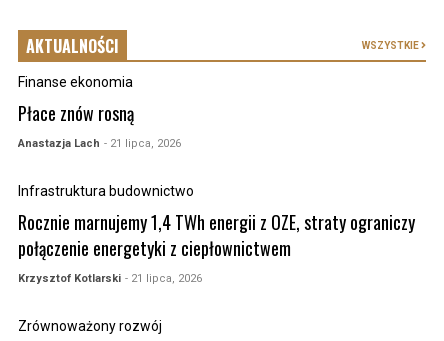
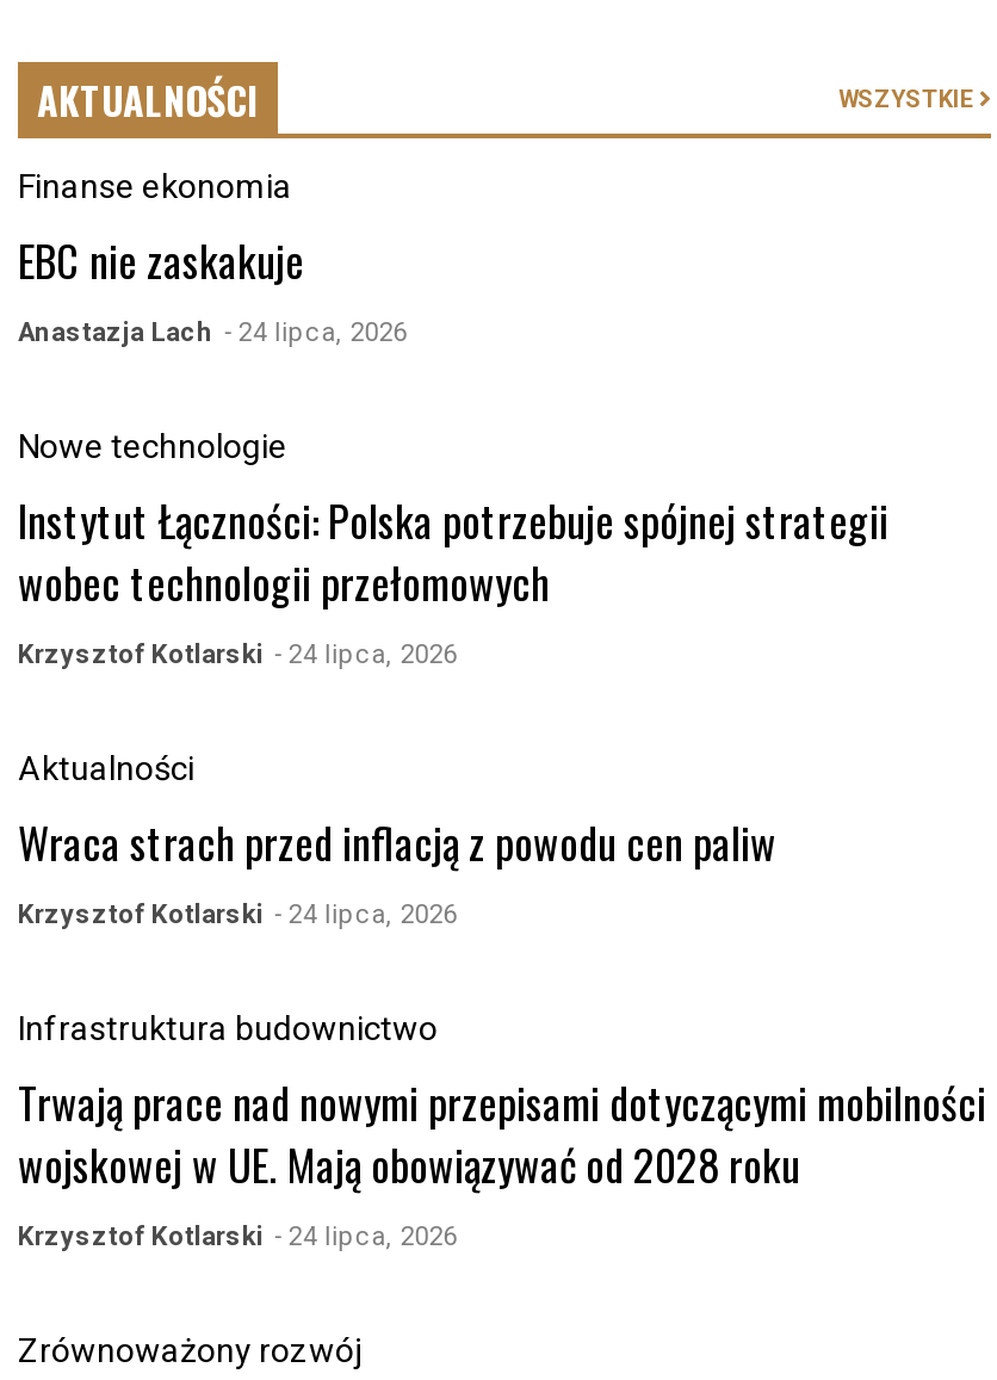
- Płace znów rosną
- Anastazja Lach - 21 lipca, 2026
+ EBC nie zaskakuje
+ Anastazja Lach - 24 lipca, 2026
+ Nowe technologie
+ Instytut Łączności: Polska potrzebuje spójnej strategii
+ wobec technologii przełomowych
+ Krzysztof Kotlarski - 24 lipca, 2026
+ Aktualności
+ Wraca strach przed inflacją z powodu cen paliw
+ Krzysztof Kotlarski - 24 lipca, 2026

- Rocznie marnujemy 1,4 TWh energii z OZE, straty ograniczy
- połączenie energetyki z ciepłownictwem
- Krzysztof Kotlarski - 21 lipca, 2026
+ Trwają prace nad nowymi przepisami dotyczącymi mobilności
+ wojskowej w UE. Mają obowiązywać od 2028 roku
+ Krzysztof Kotlarski - 24 lipca, 2026
